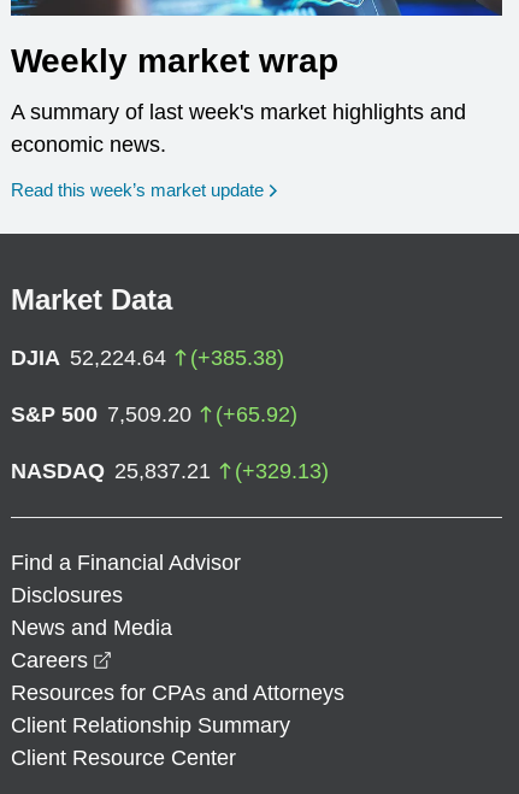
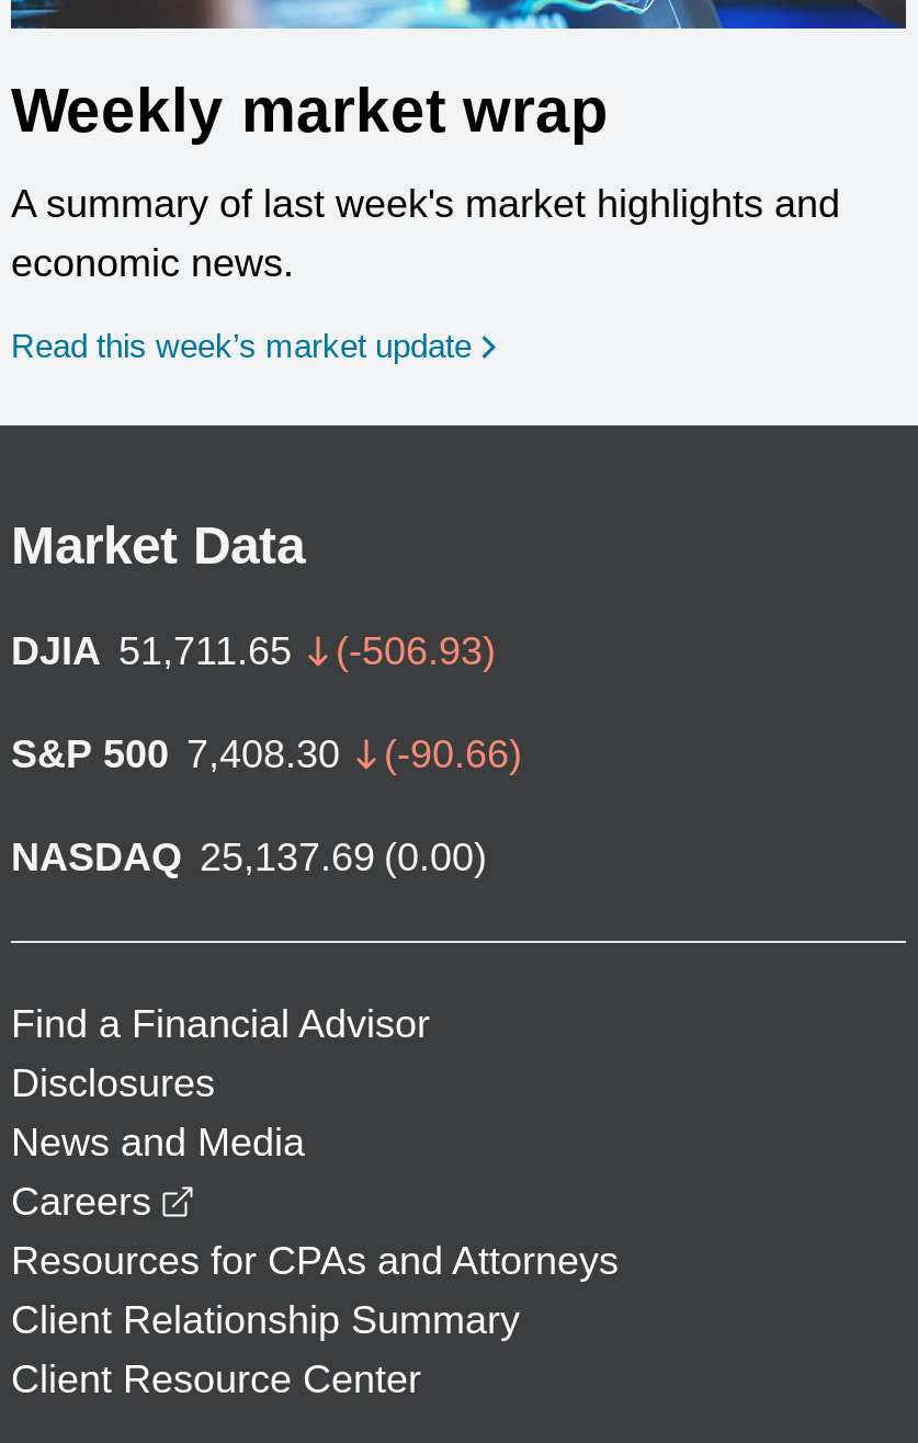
- DJIA 52,224.64
- (+385.38)
+ DJIA 51,711.65
+ (-506.93)

- S&P 500 7,509.20
- (+65.92)
+ S&P 500 7,408.30
+ (-90.66)

- NASDAQ 25,837.21
- (+329.13)
+ NASDAQ 25,137.69 (0.00)
